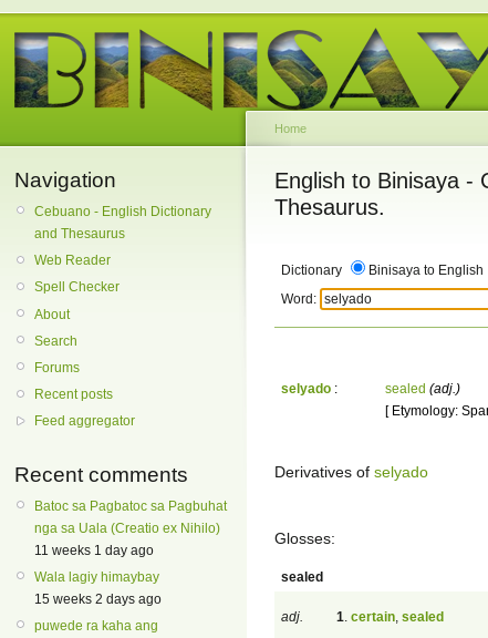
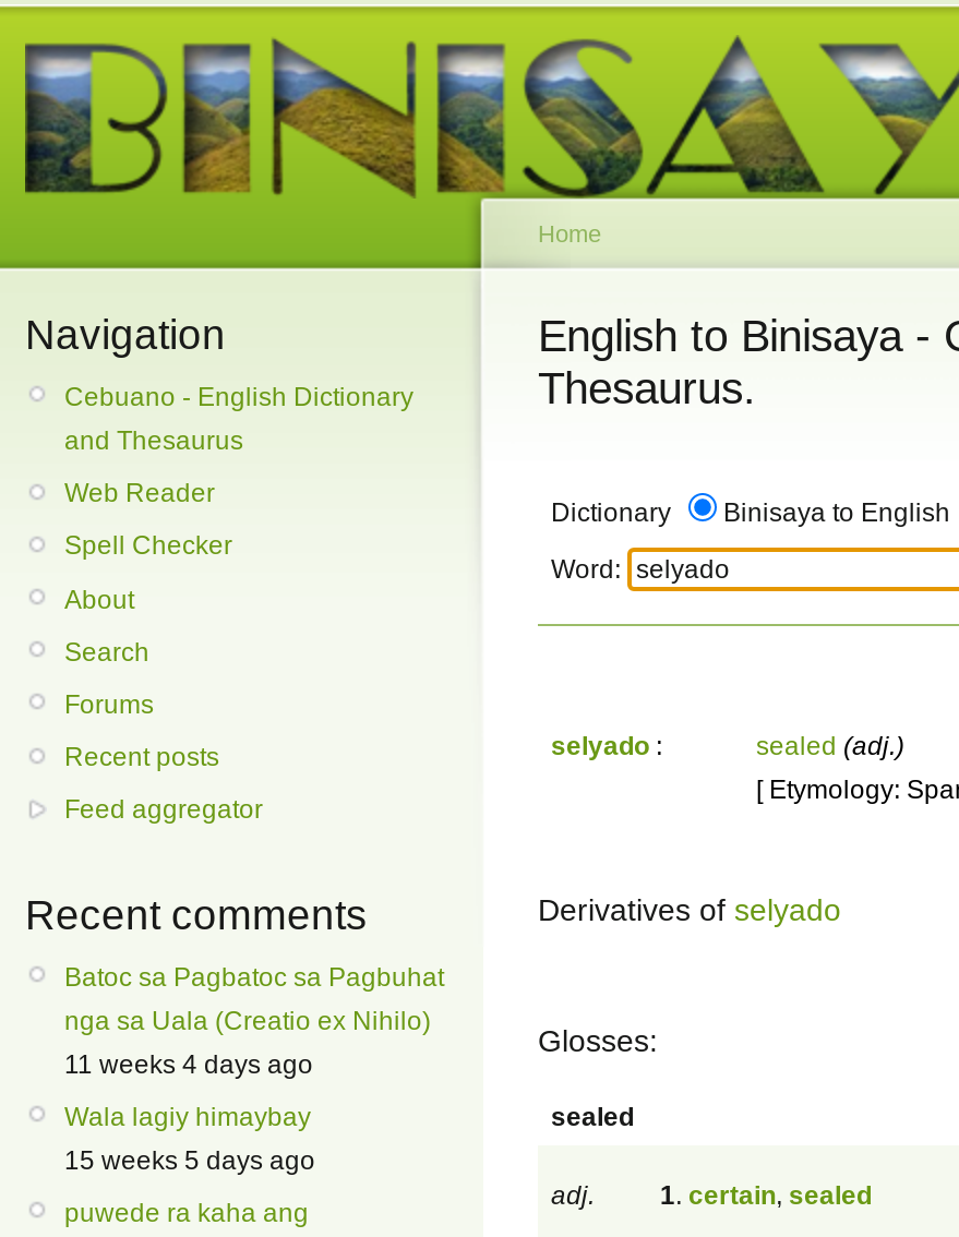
- 11 weeks 1 day ago
+ 11 weeks 4 days ago

- 15 weeks 2 days ago
+ 15 weeks 5 days ago
